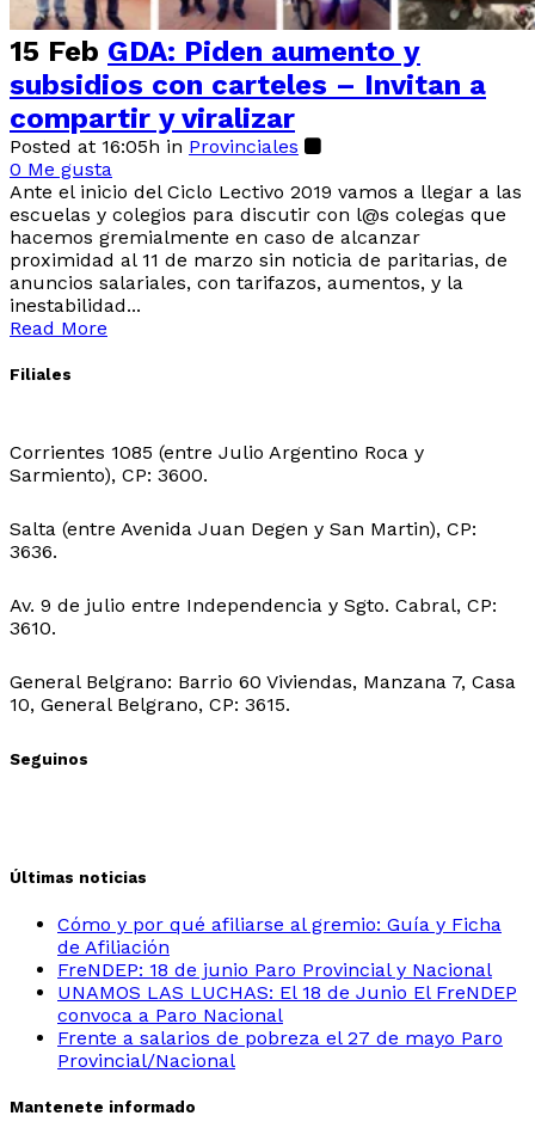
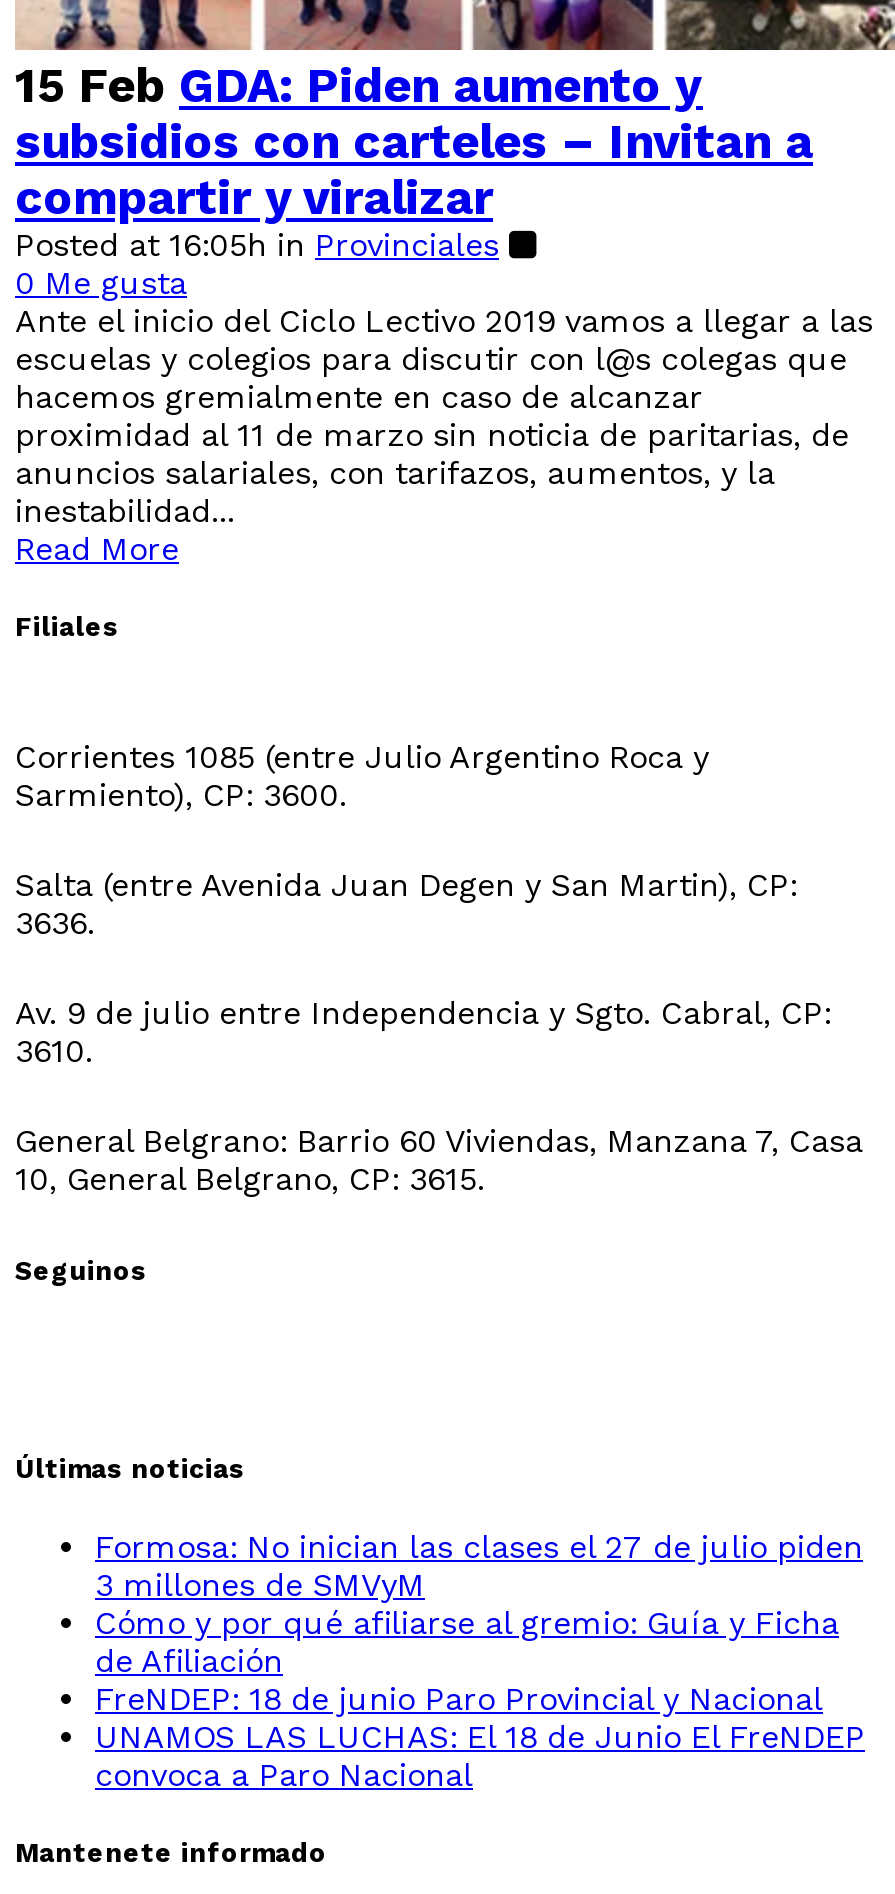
+ Formosa: No inician las clases el 27 de julio piden
+ 3 millones de SMVyM

moved down: Cómo y por qué afiliarse al gremio: Guía y Ficha | de Afiliación | FreNDEP: 18 de junio Paro Provincial y Nacional | UNAMOS LAS LUCHAS: El 18 de Junio El FreNDEP | convoca a Paro Nacional

- Frente a salarios de pobreza el 27 de mayo Paro
- Provincial/Nacional
